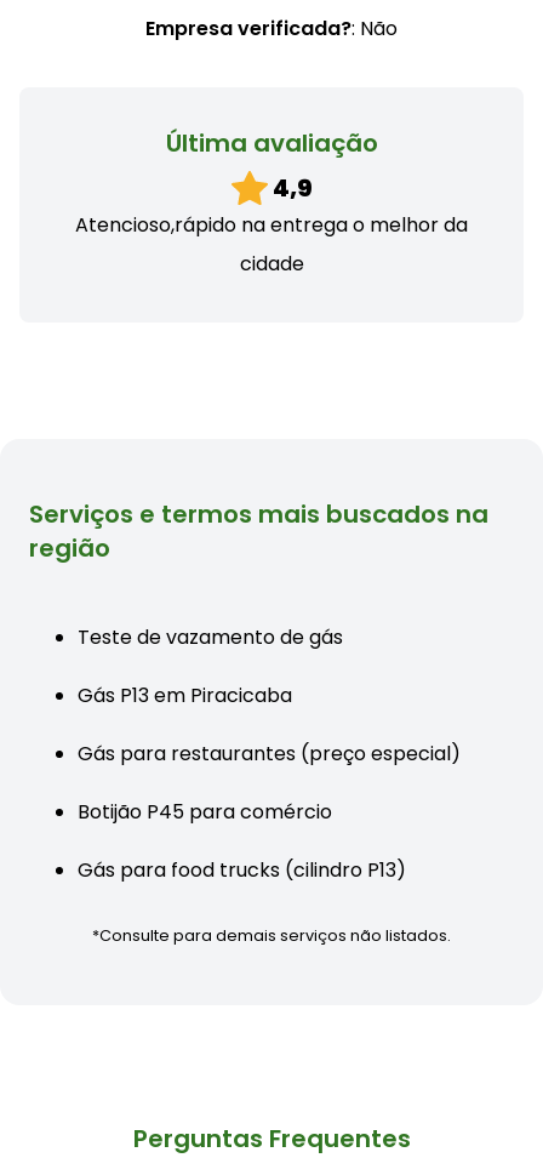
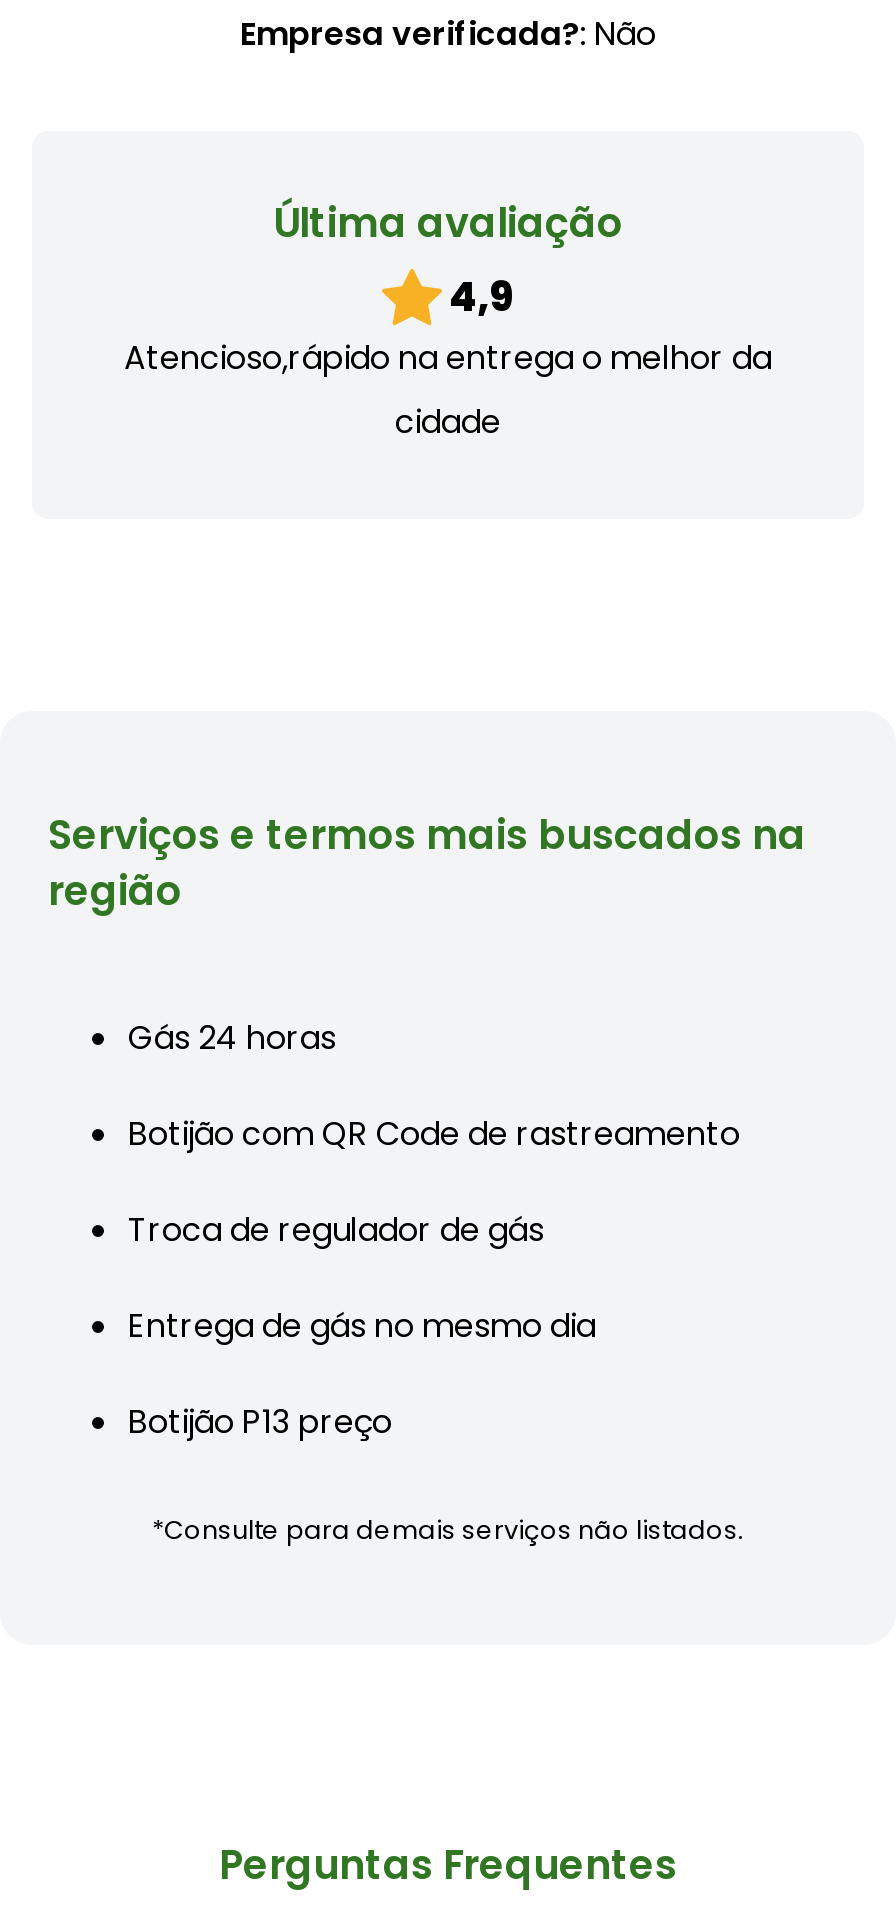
- Teste de vazamento de gás
+ Gás 24 horas

- Gás P13 em Piracicaba
+ Botijão com QR Code de rastreamento

- Gás para restaurantes (preço especial)
+ Troca de regulador de gás

- Botijão P45 para comércio
+ Entrega de gás no mesmo dia

- Gás para food trucks (cilindro P13)
+ Botijão P13 preço
